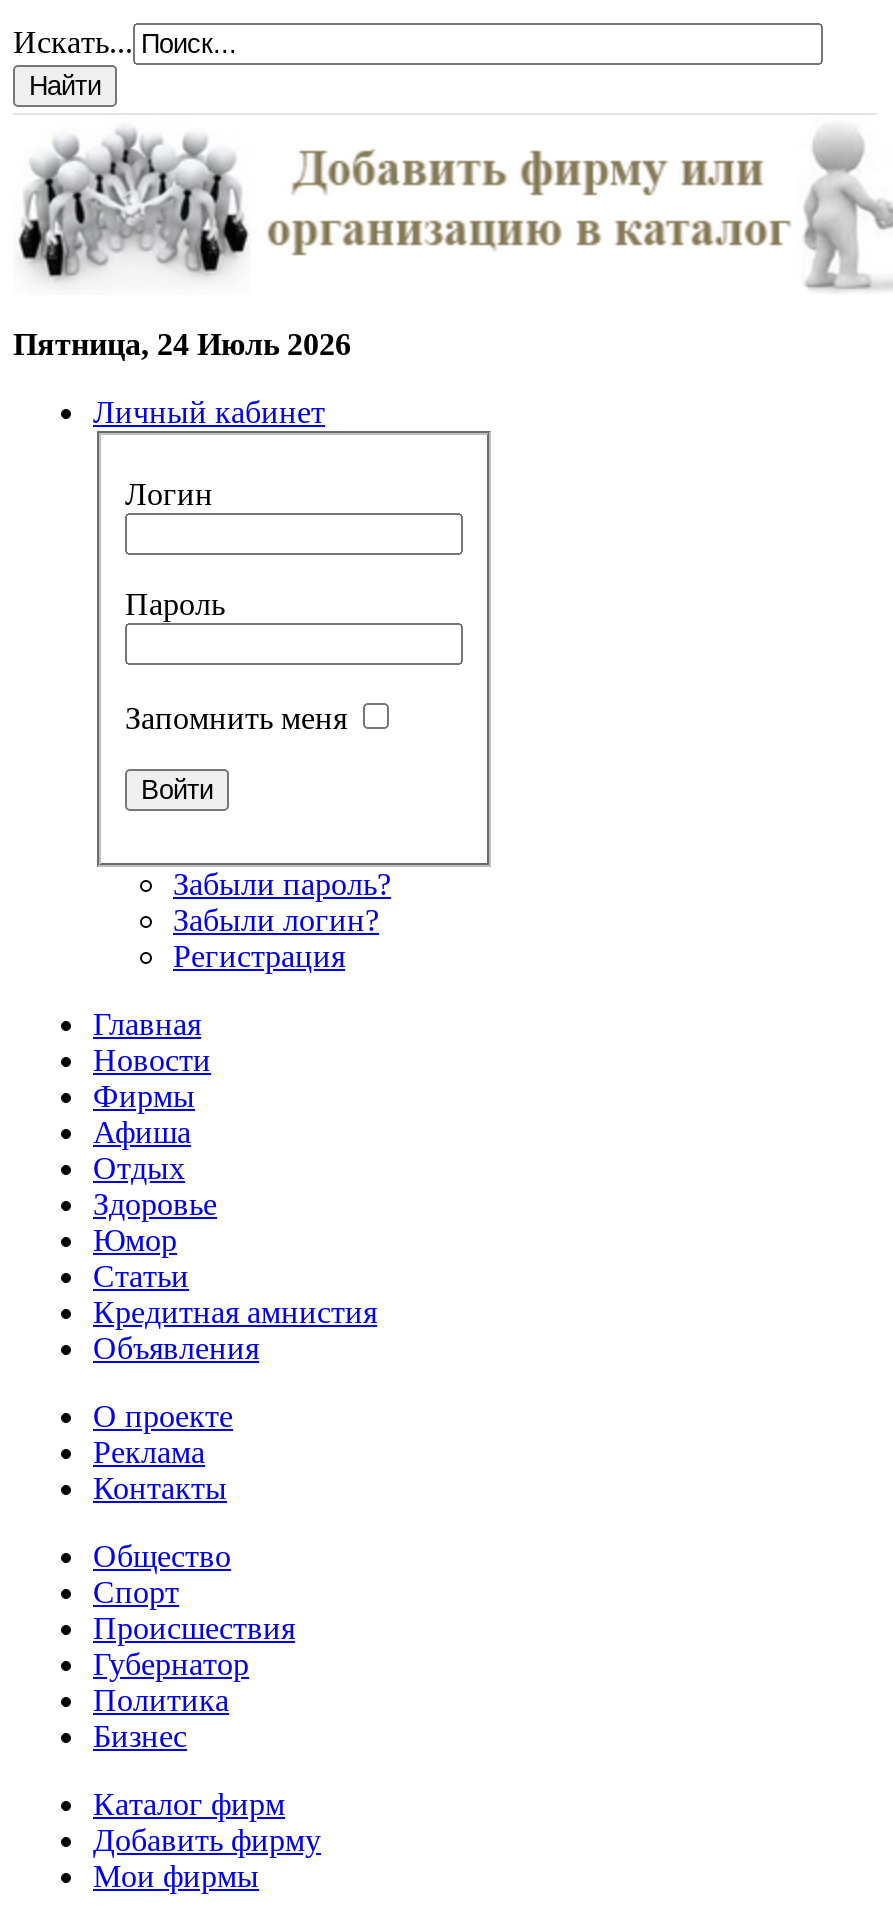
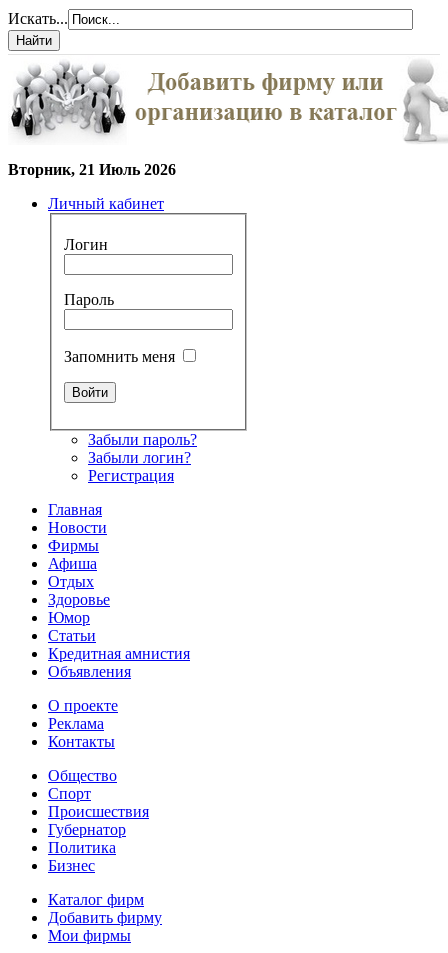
- Пятница, 24 Июль 2026
+ Вторник, 21 Июль 2026
